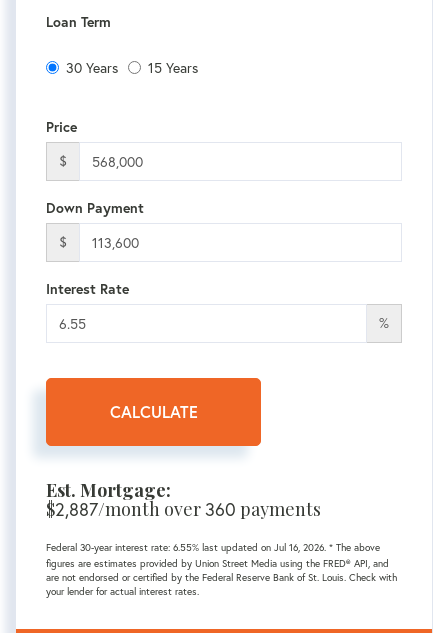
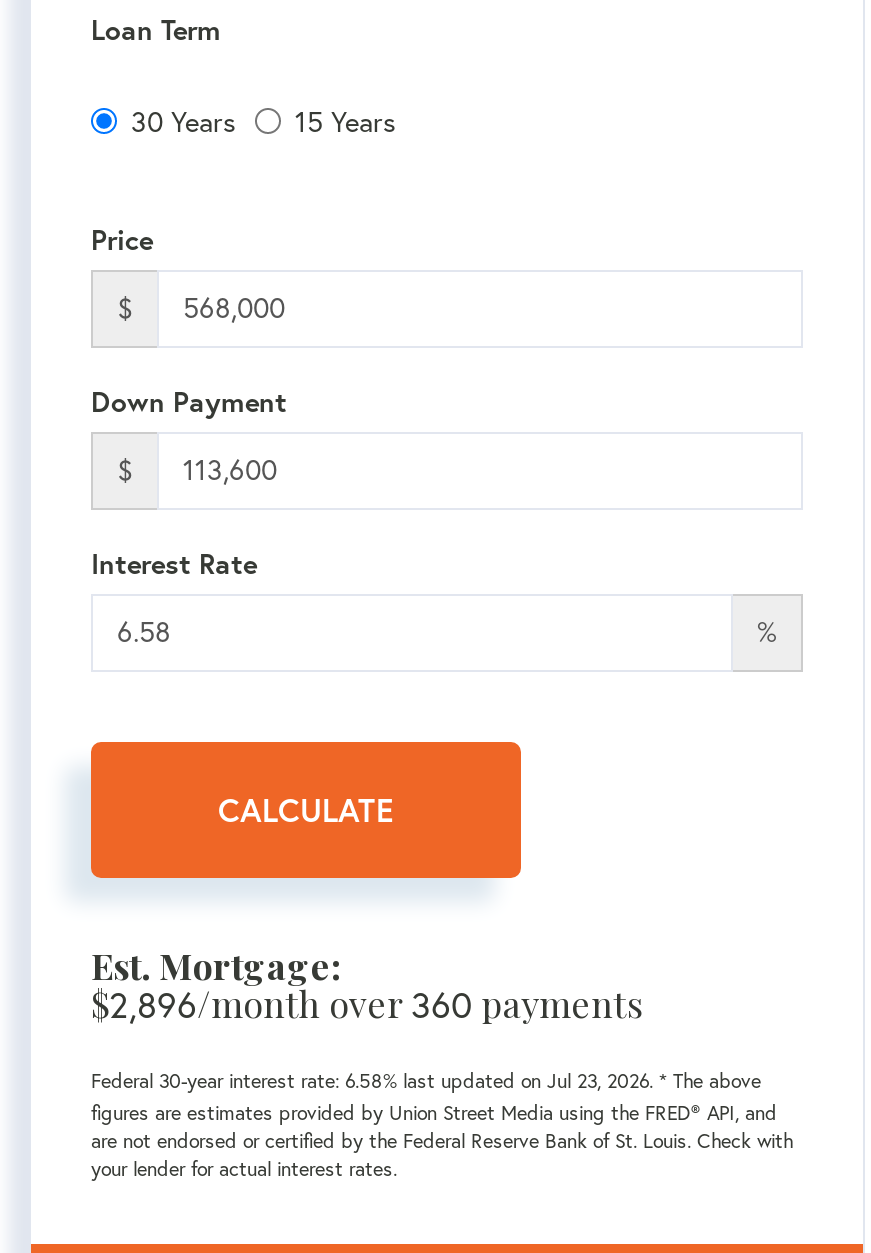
- $2,887/month over 360 payments
+ $2,896/month over 360 payments

- Federal 30-year interest rate: 6.55% last updated on Jul 16, 2026. * The above
+ Federal 30-year interest rate: 6.58% last updated on Jul 23, 2026. * The above
